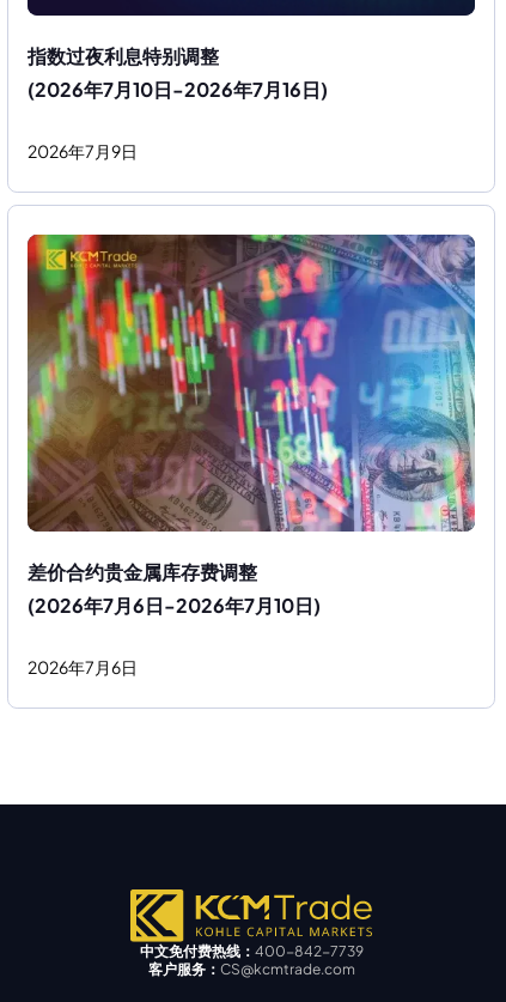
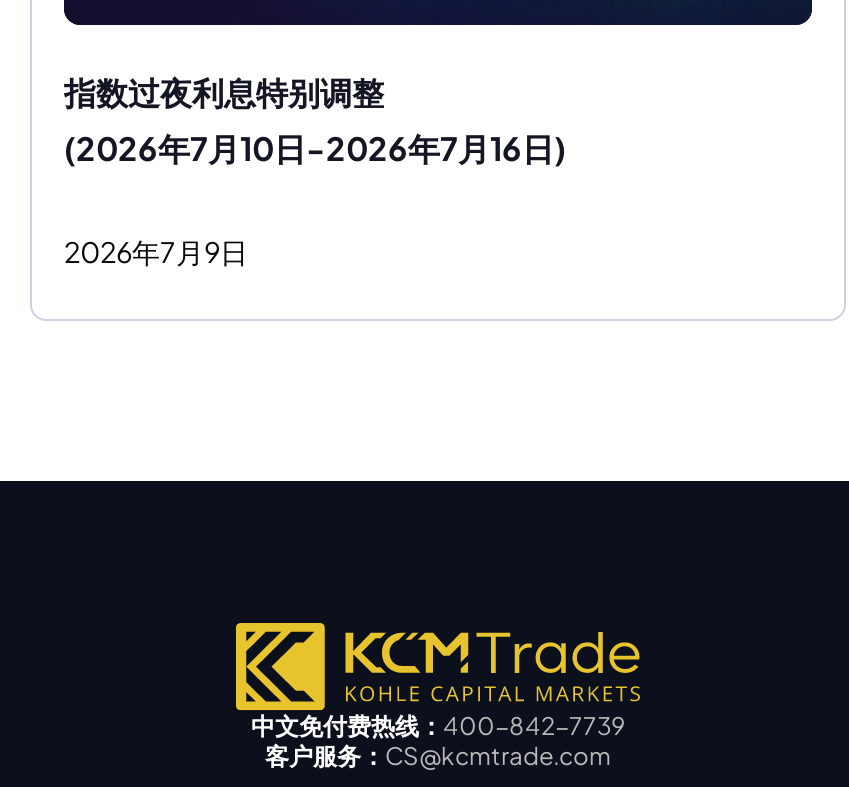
- [image]
- 差价合约贵金属库存费调整
- (2026年7月6日-2026年7月10日)
- 2026年7月6日
